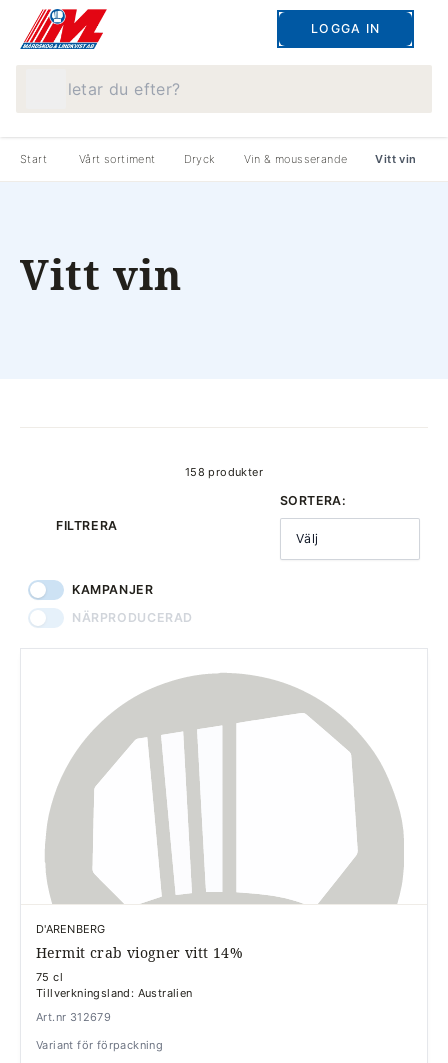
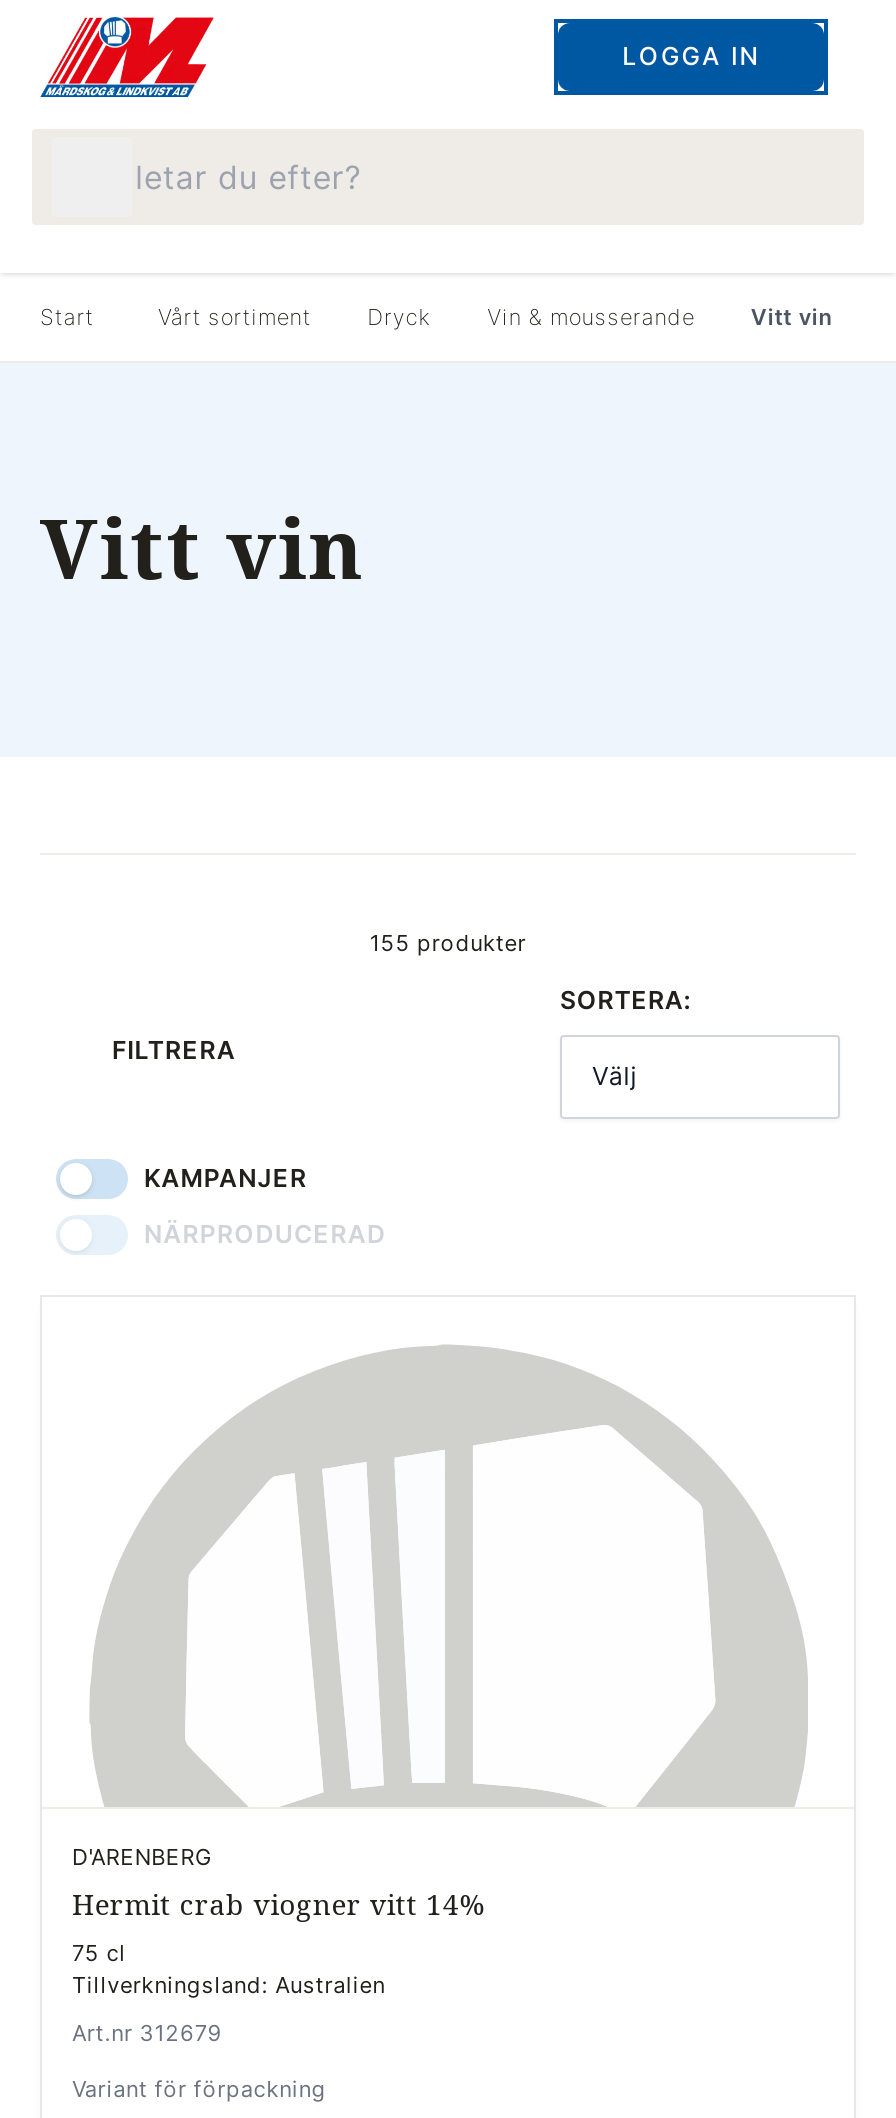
- 158 produkter
+ 155 produkter
